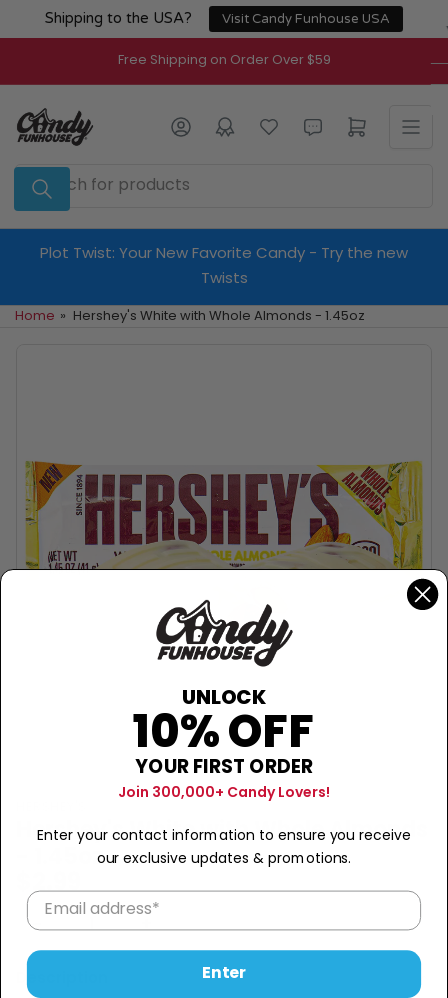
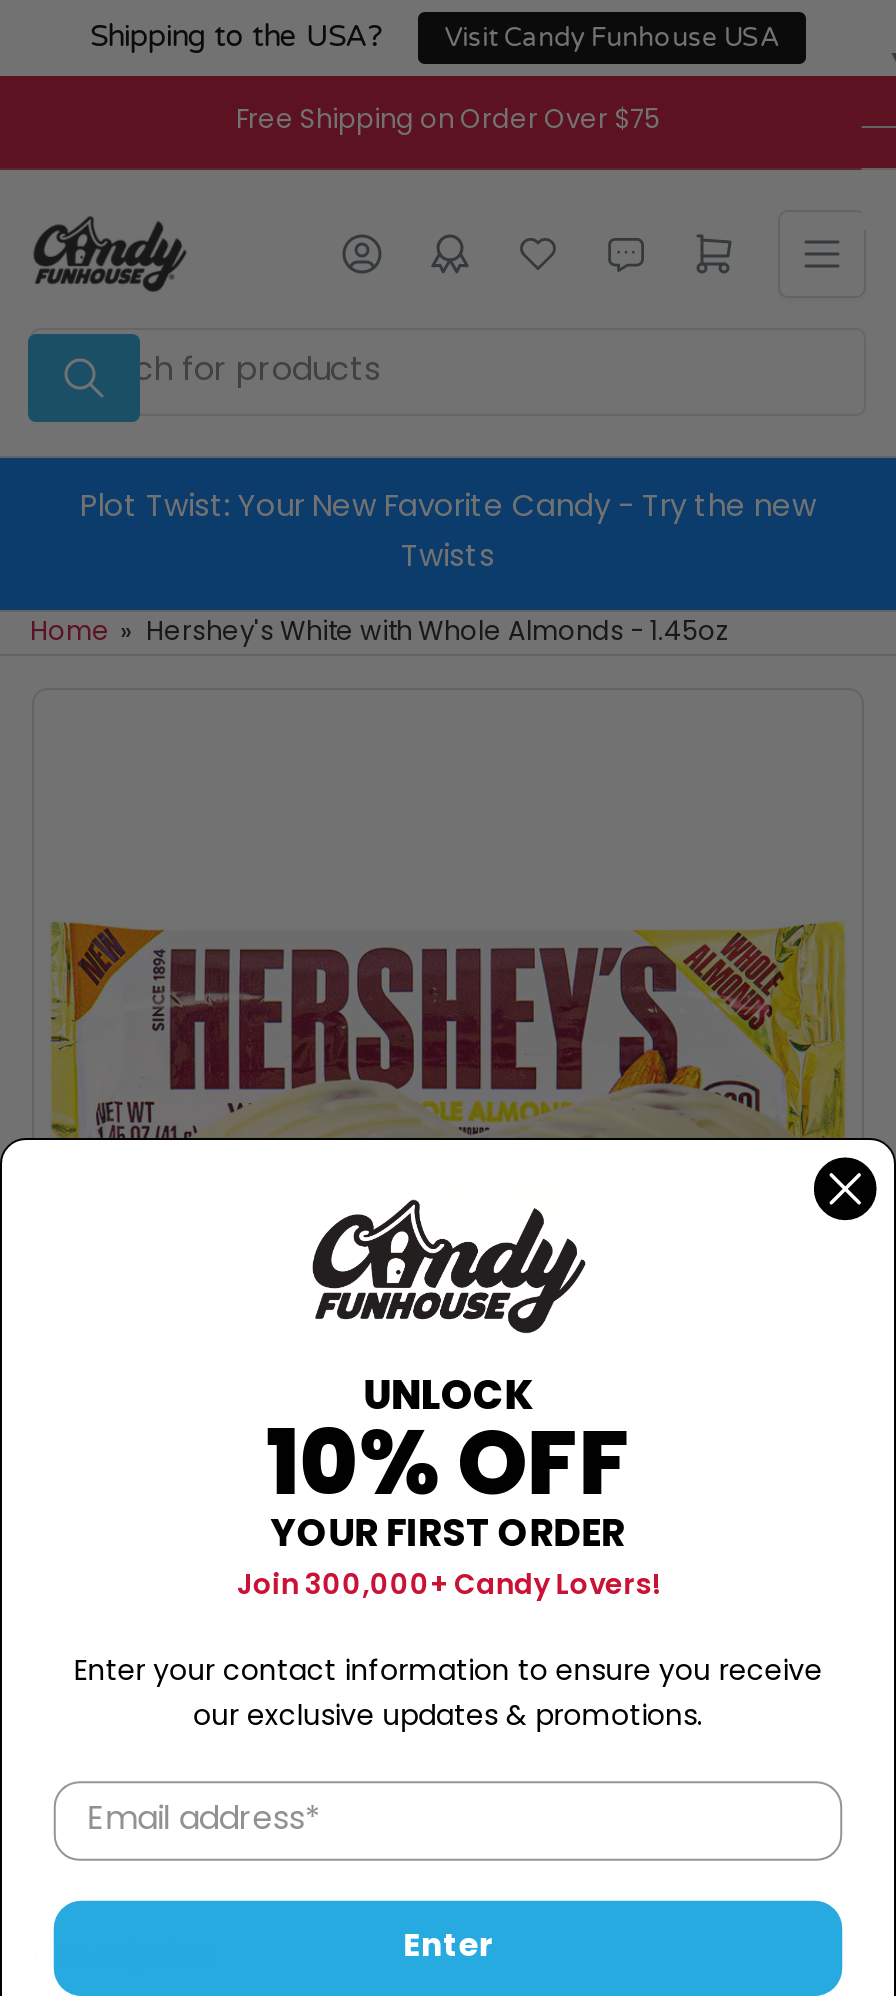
- Free Shipping on Order Over $59
+ Free Shipping on Order Over $75
